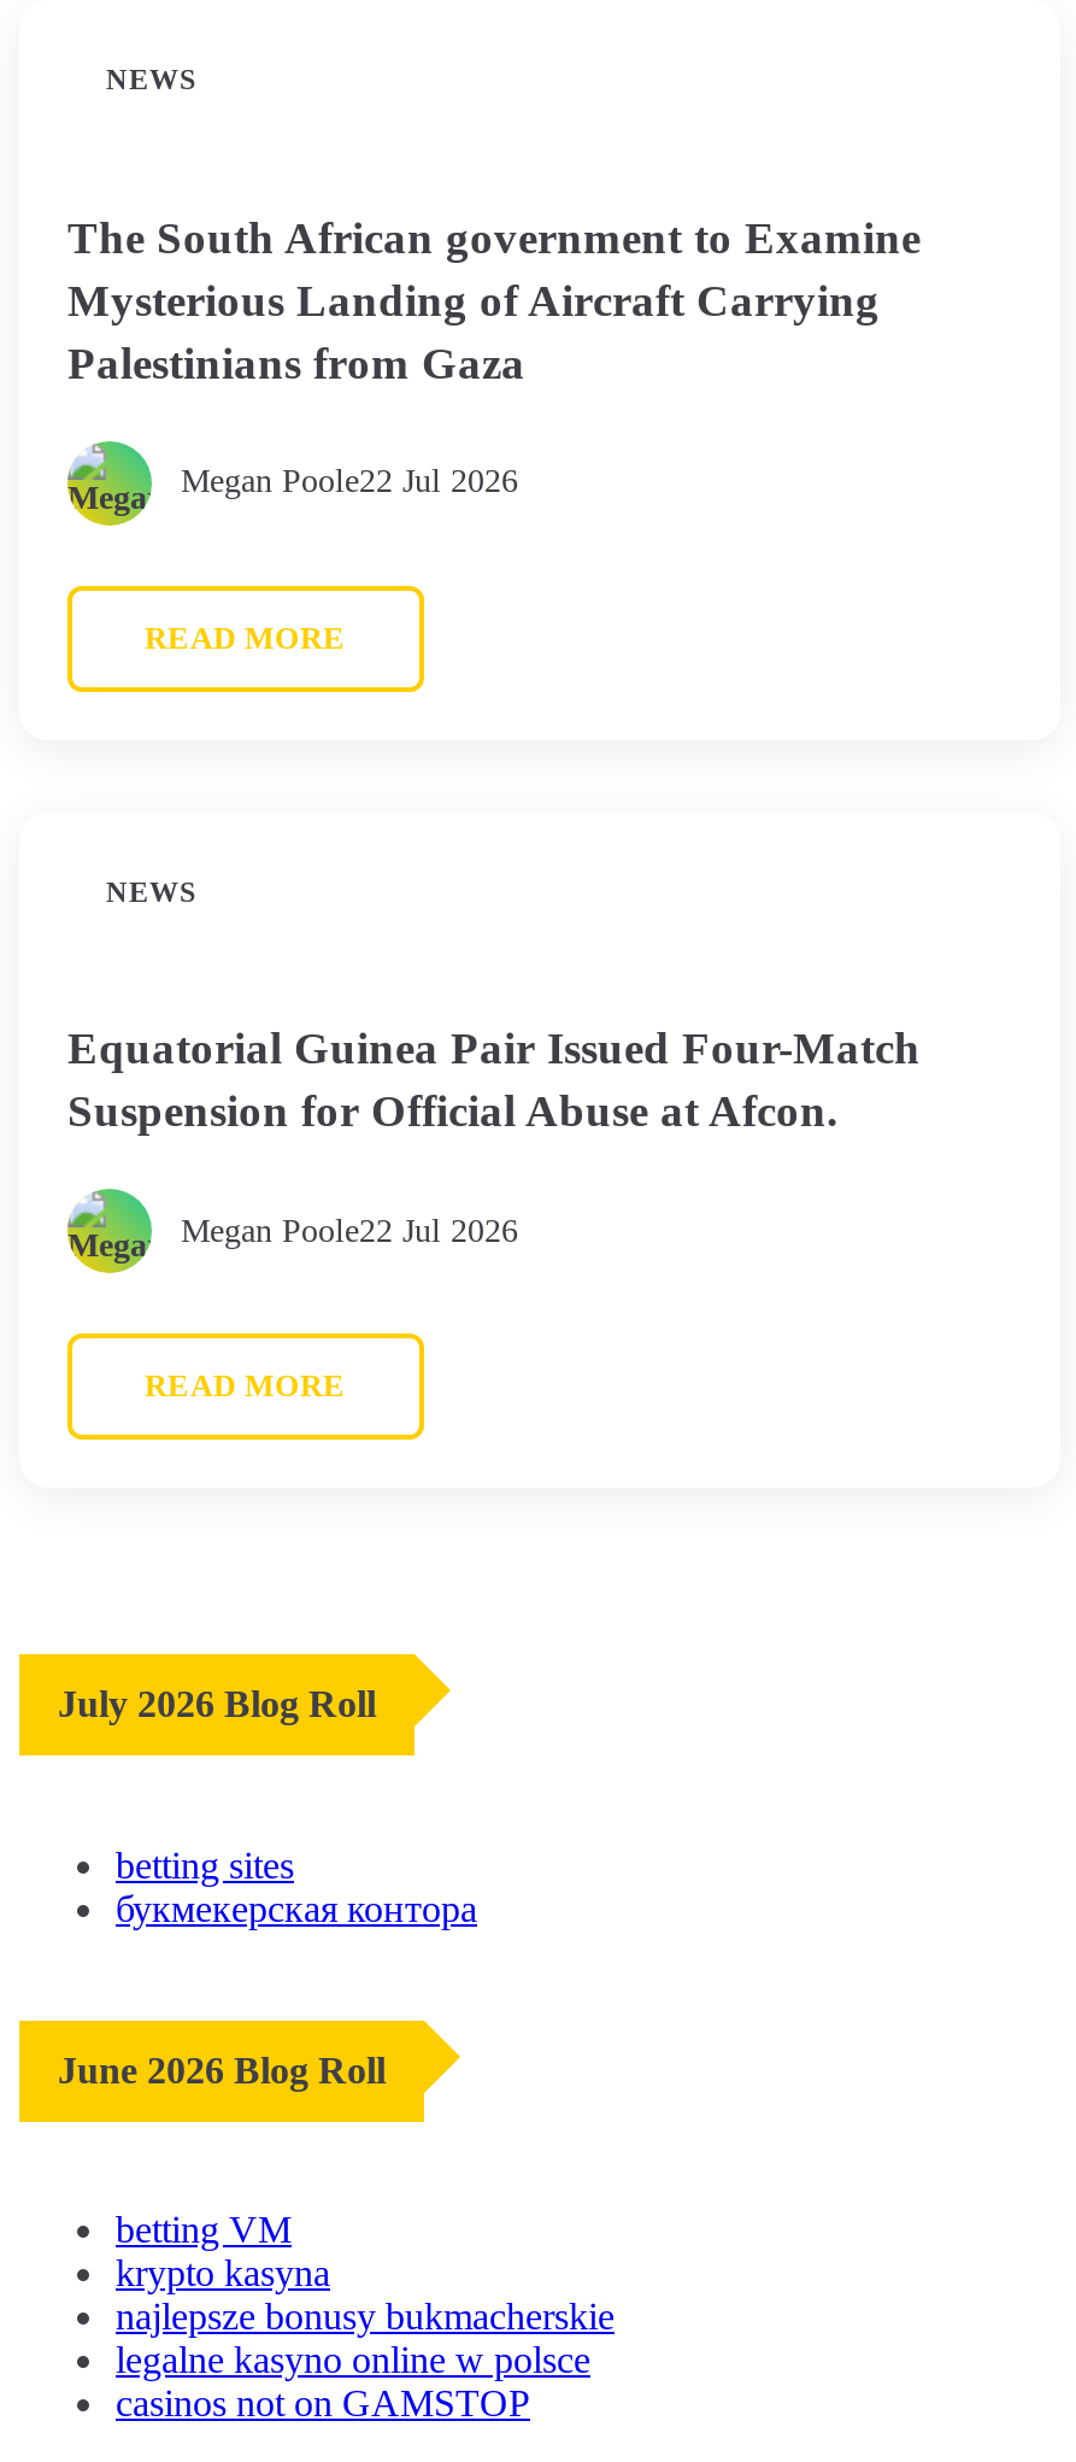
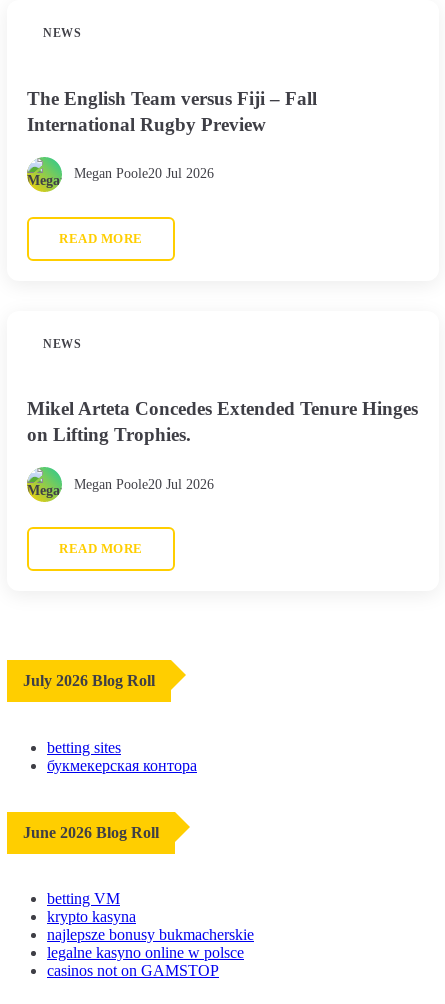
- The South African government to Examine
- Mysterious Landing of Aircraft Carrying
- Palestinians from Gaza
+ The English Team versus Fiji – Fall
+ International Rugby Preview

- Megan Poole22 Jul 2026
+ Megan Poole20 Jul 2026

- Equatorial Guinea Pair Issued Four-Match
- Suspension for Official Abuse at Afcon.
+ Mikel Arteta Concedes Extended Tenure Hinges
+ on Lifting Trophies.

- Megan Poole22 Jul 2026
+ Megan Poole20 Jul 2026
